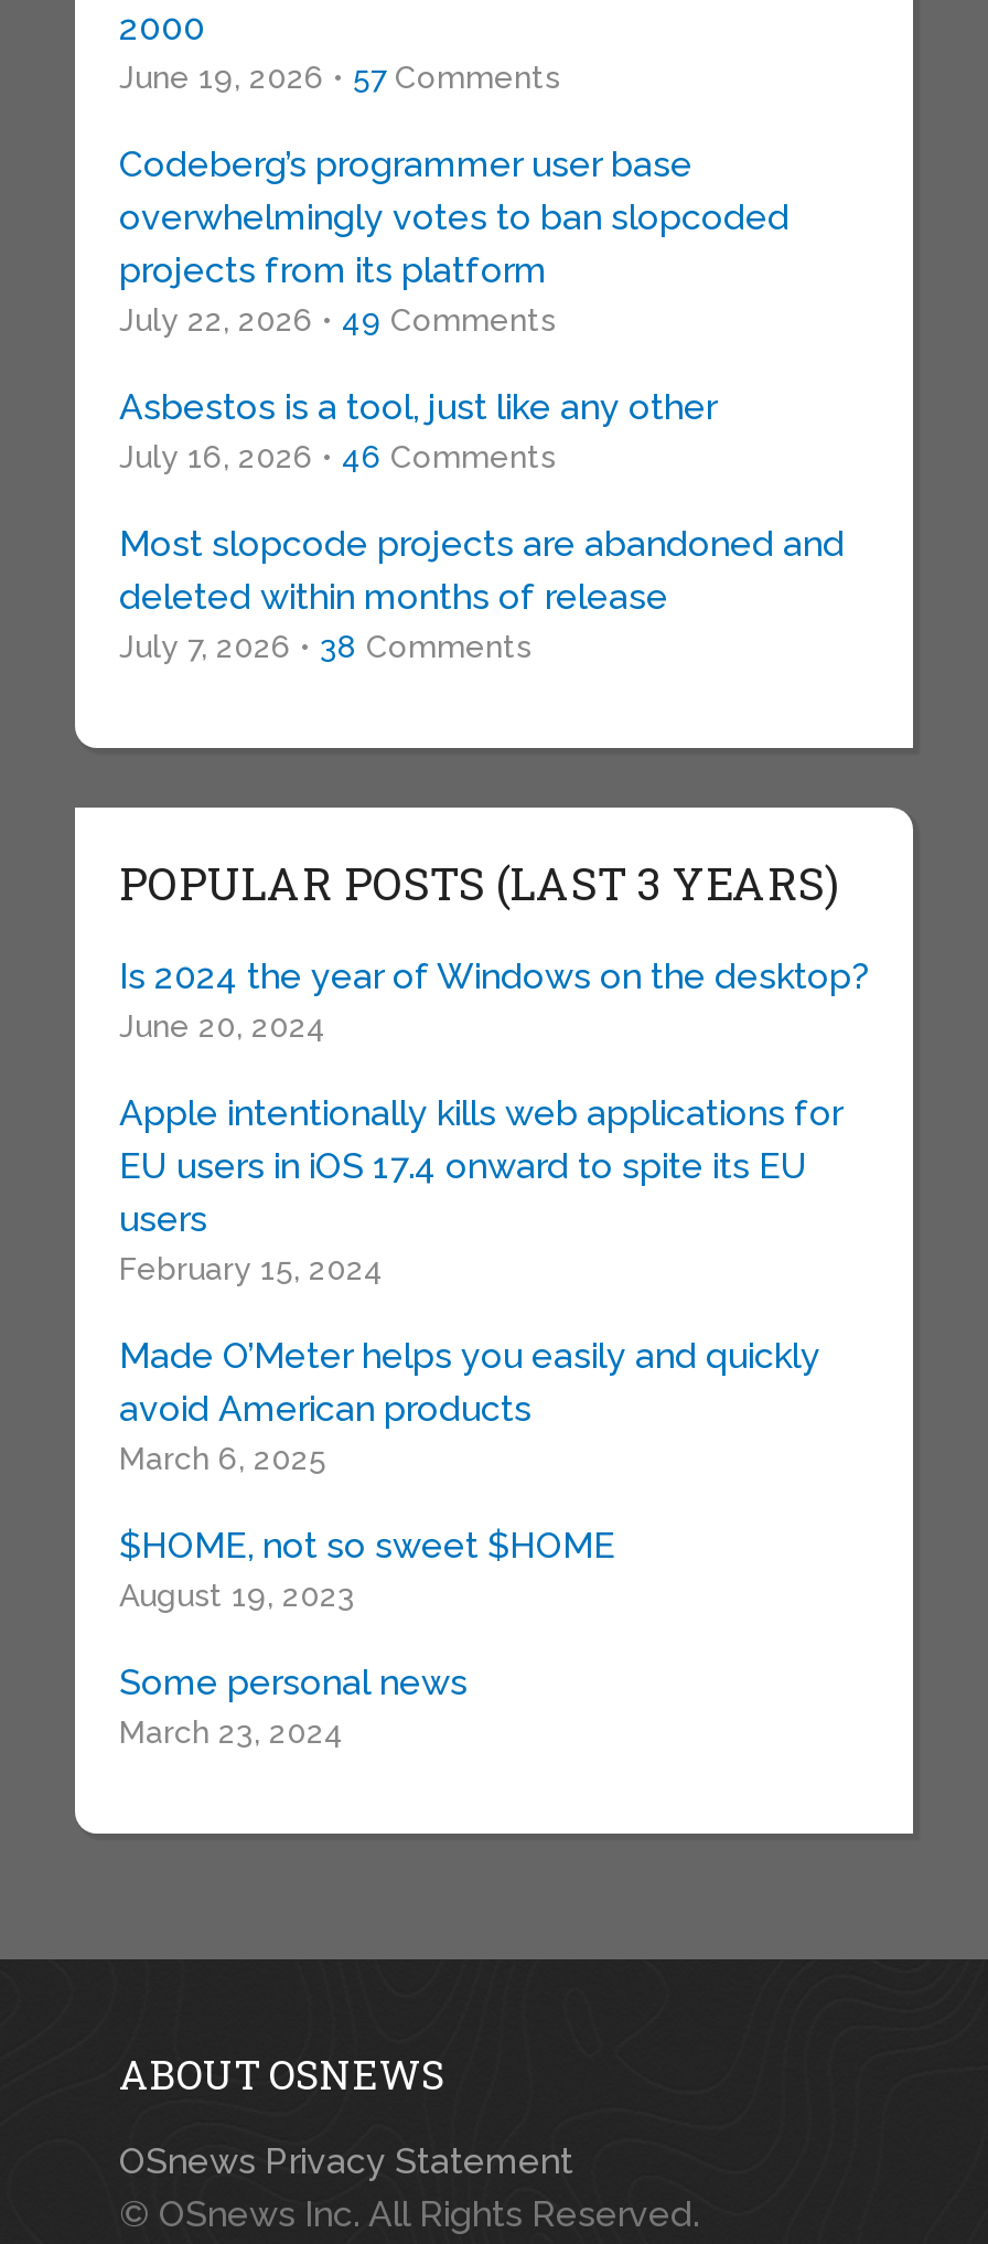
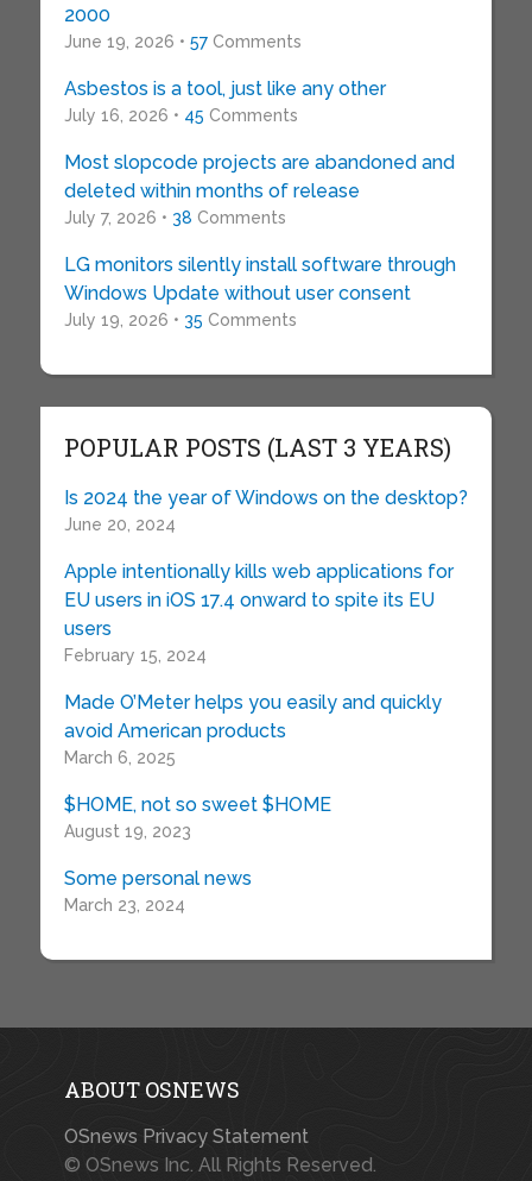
- Codeberg’s programmer user base
- overwhelmingly votes to ban slopcoded
- projects from its platform
- July 22, 2026 • 49 Comments

moved up: Asbestos is a tool, just like any other

- July 16, 2026 • 46 Comments
+ July 16, 2026 • 45 Comments

moved up: Most slopcode projects are abandoned and | deleted within months of release | July 7, 2026 • 38 Comments

+ LG monitors silently install software through
+ Windows Update without user consent
+ July 19, 2026 • 35 Comments
